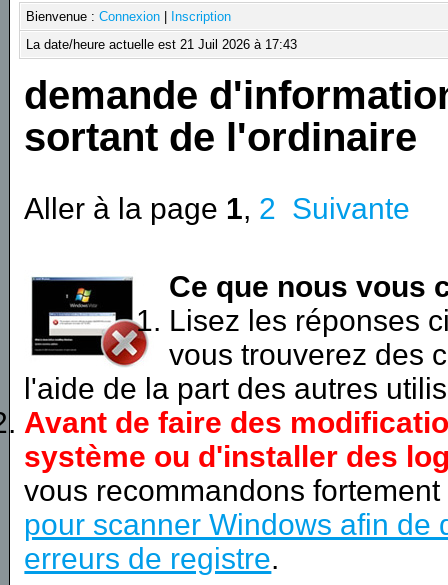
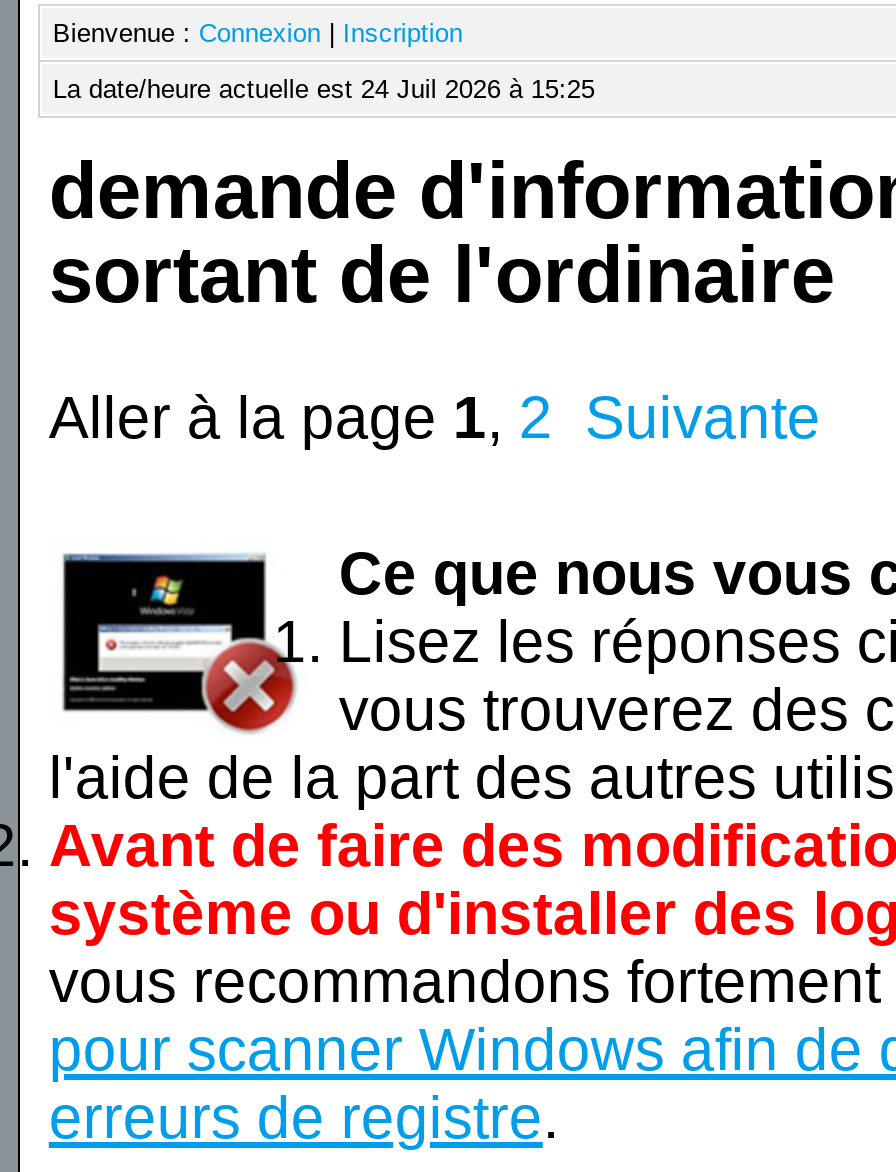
- La date/heure actuelle est 21 Juil 2026 à 17:43
+ La date/heure actuelle est 24 Juil 2026 à 15:25
